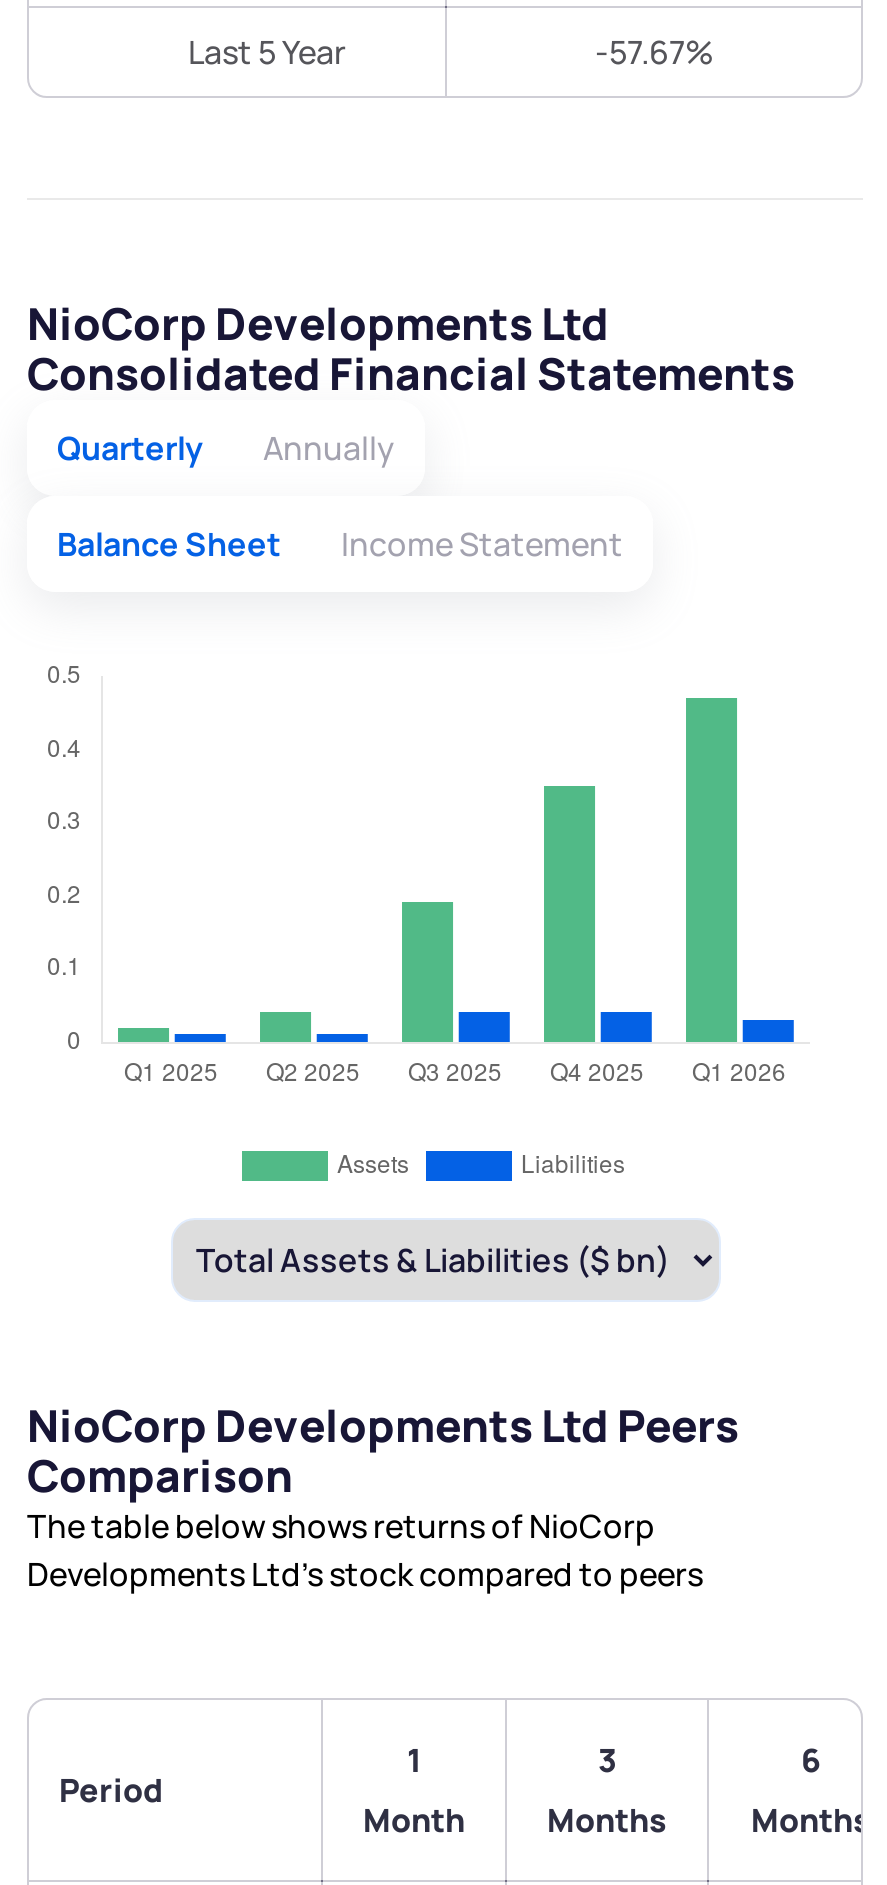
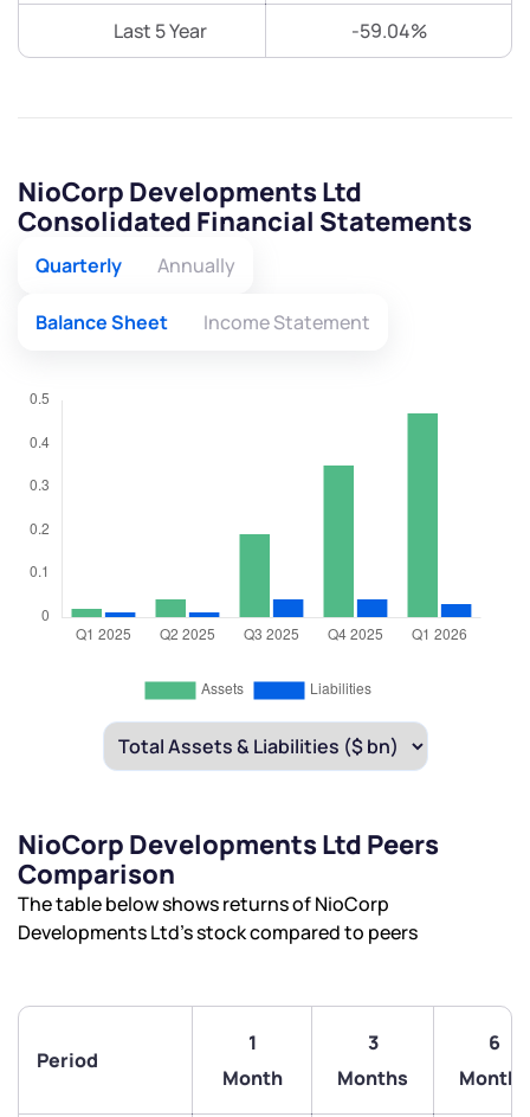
- -57.67%
+ -59.04%
